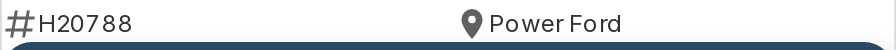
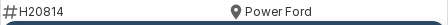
- H20788
+ H20814
